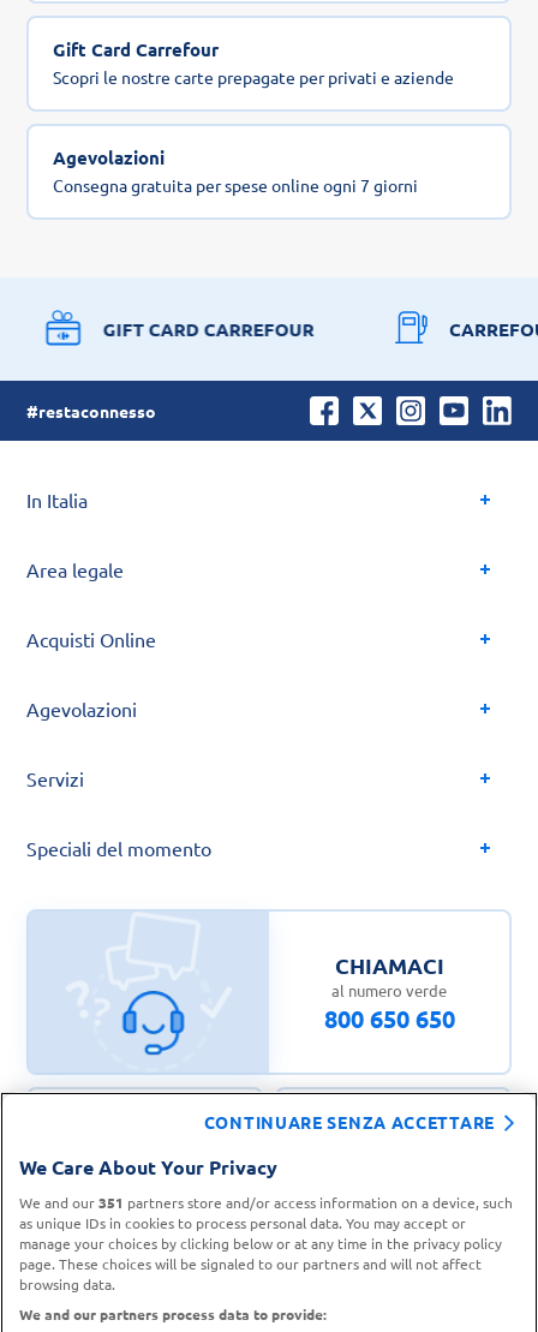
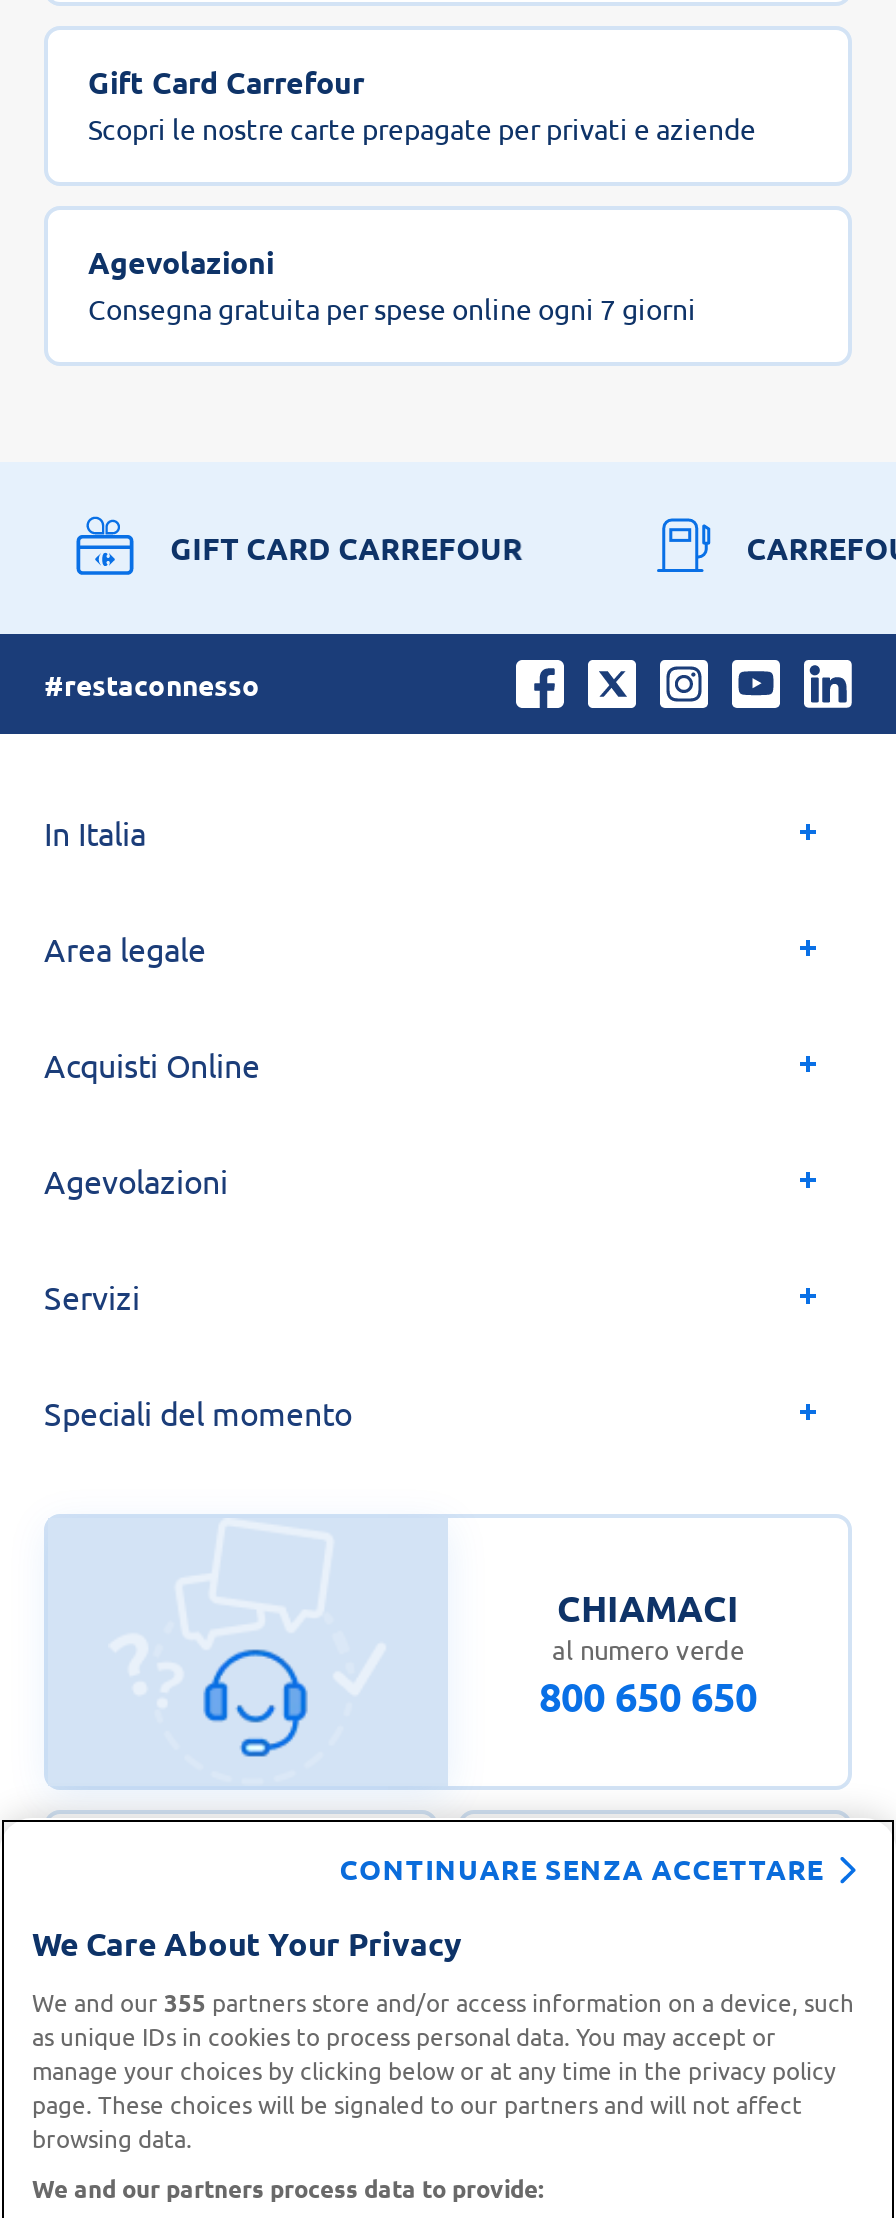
- We and our 351 partners store and/or access information on a device, such
+ We and our 355 partners store and/or access information on a device, such
